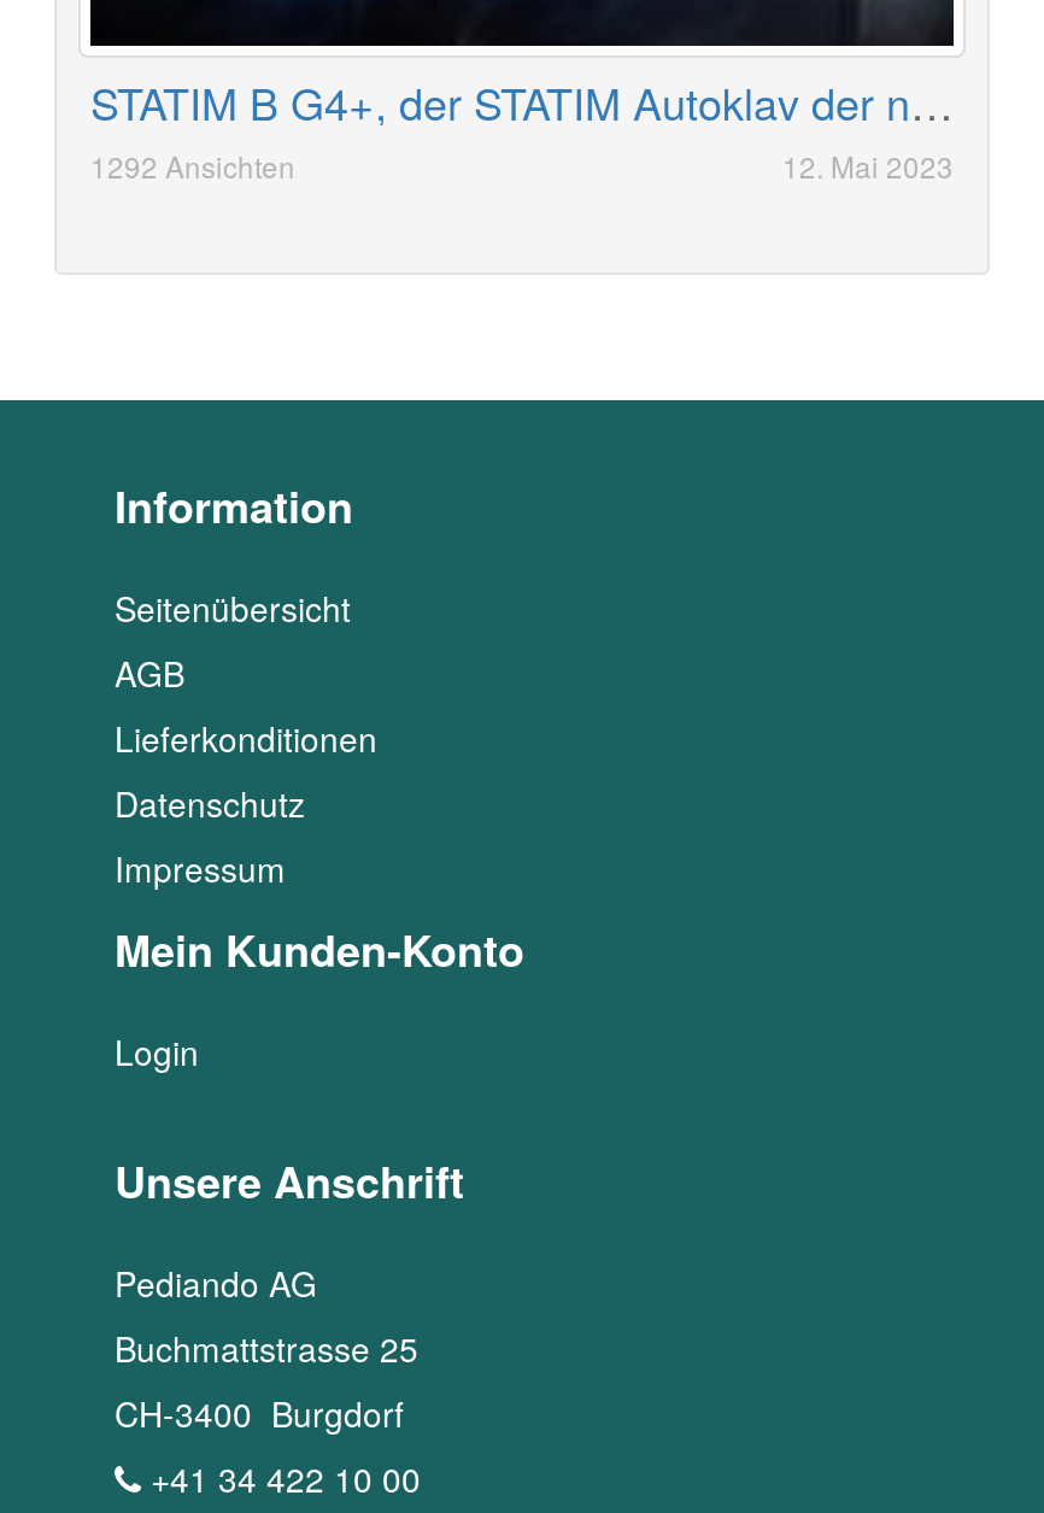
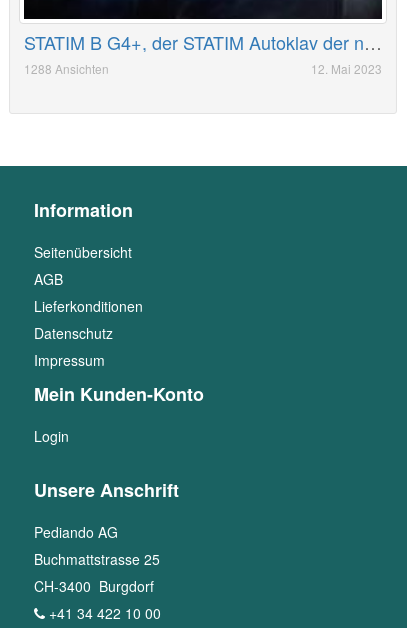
- 1292 Ansichten
+ 1288 Ansichten
